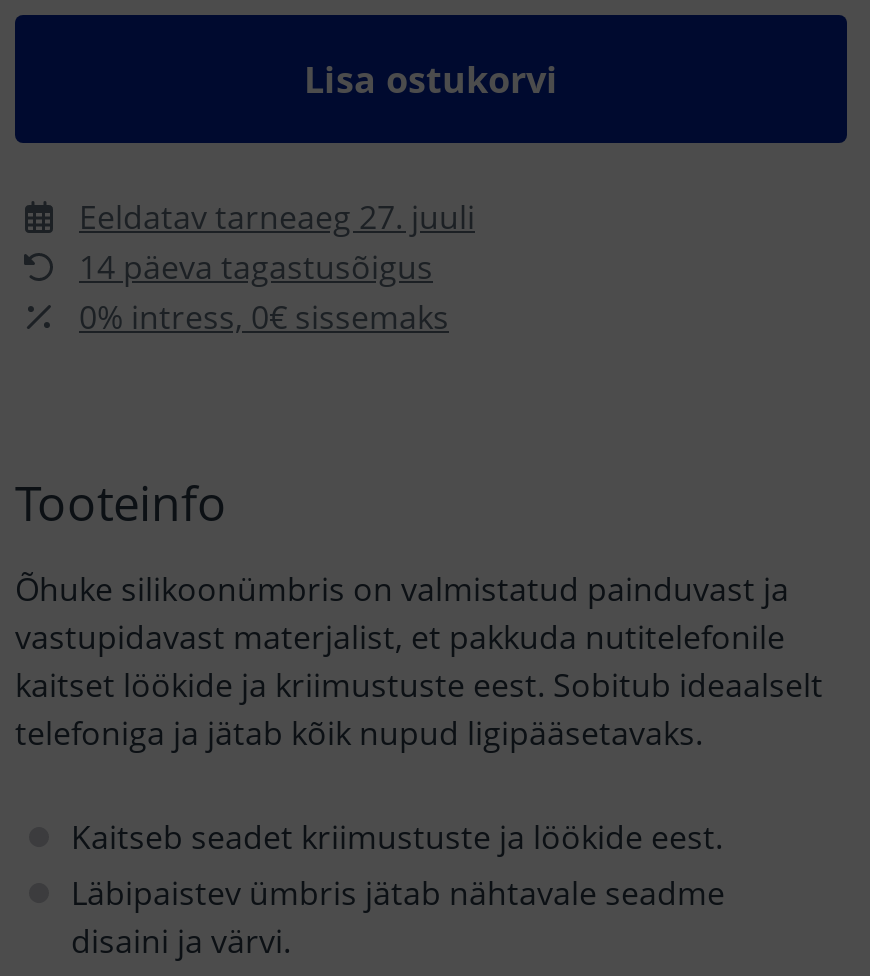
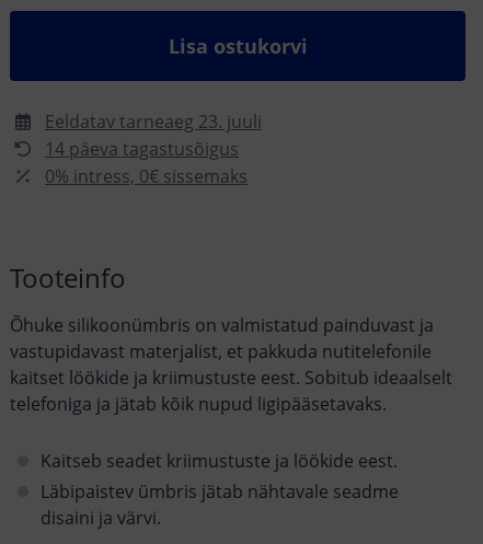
- Eeldatav tarneaeg 27. juuli
+ Eeldatav tarneaeg 23. juuli
